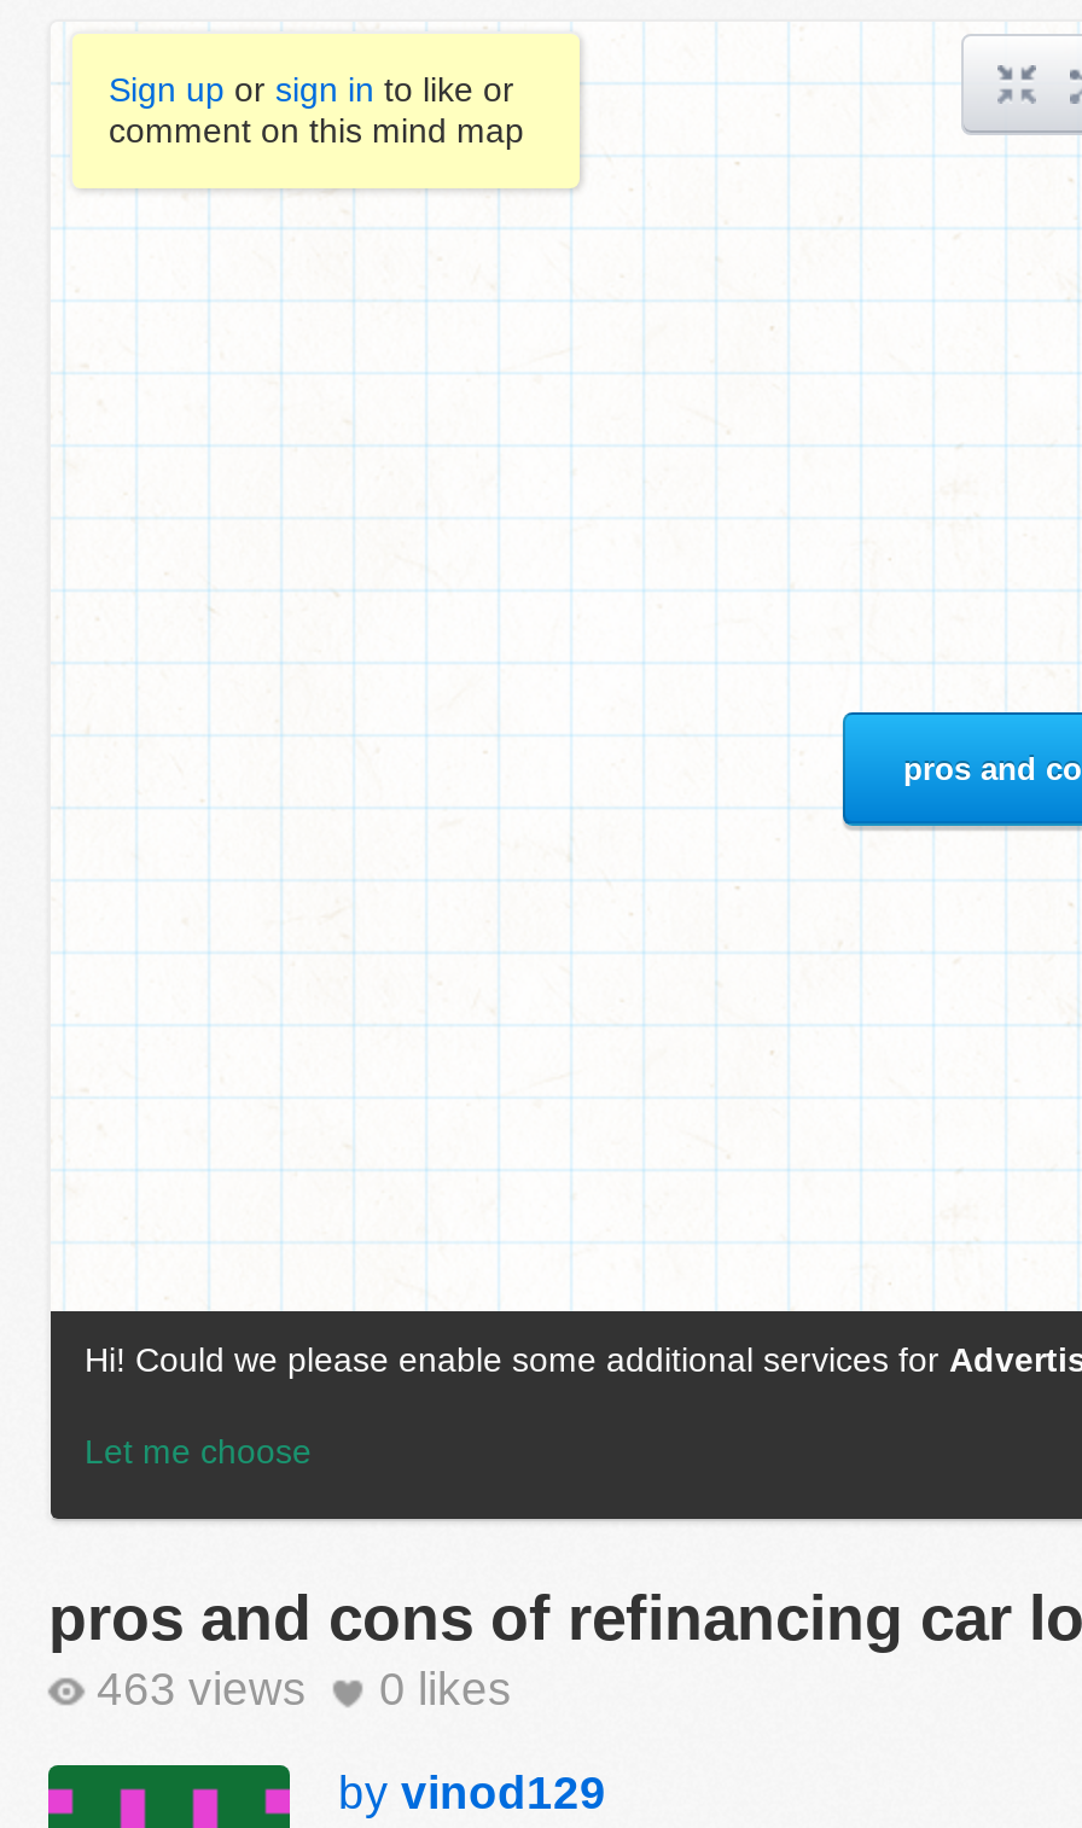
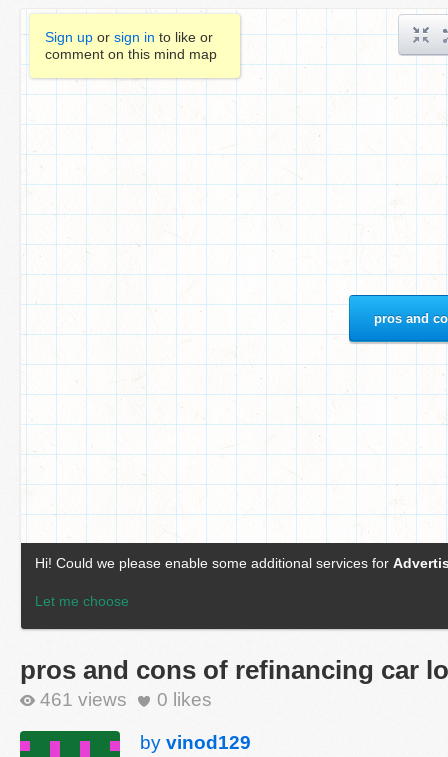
- 463 views 0 likes
+ 461 views 0 likes
